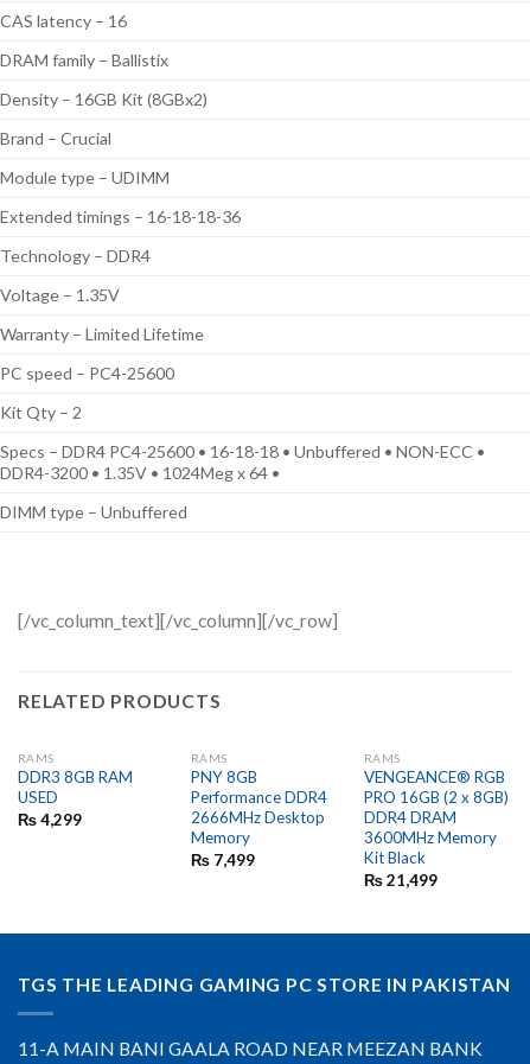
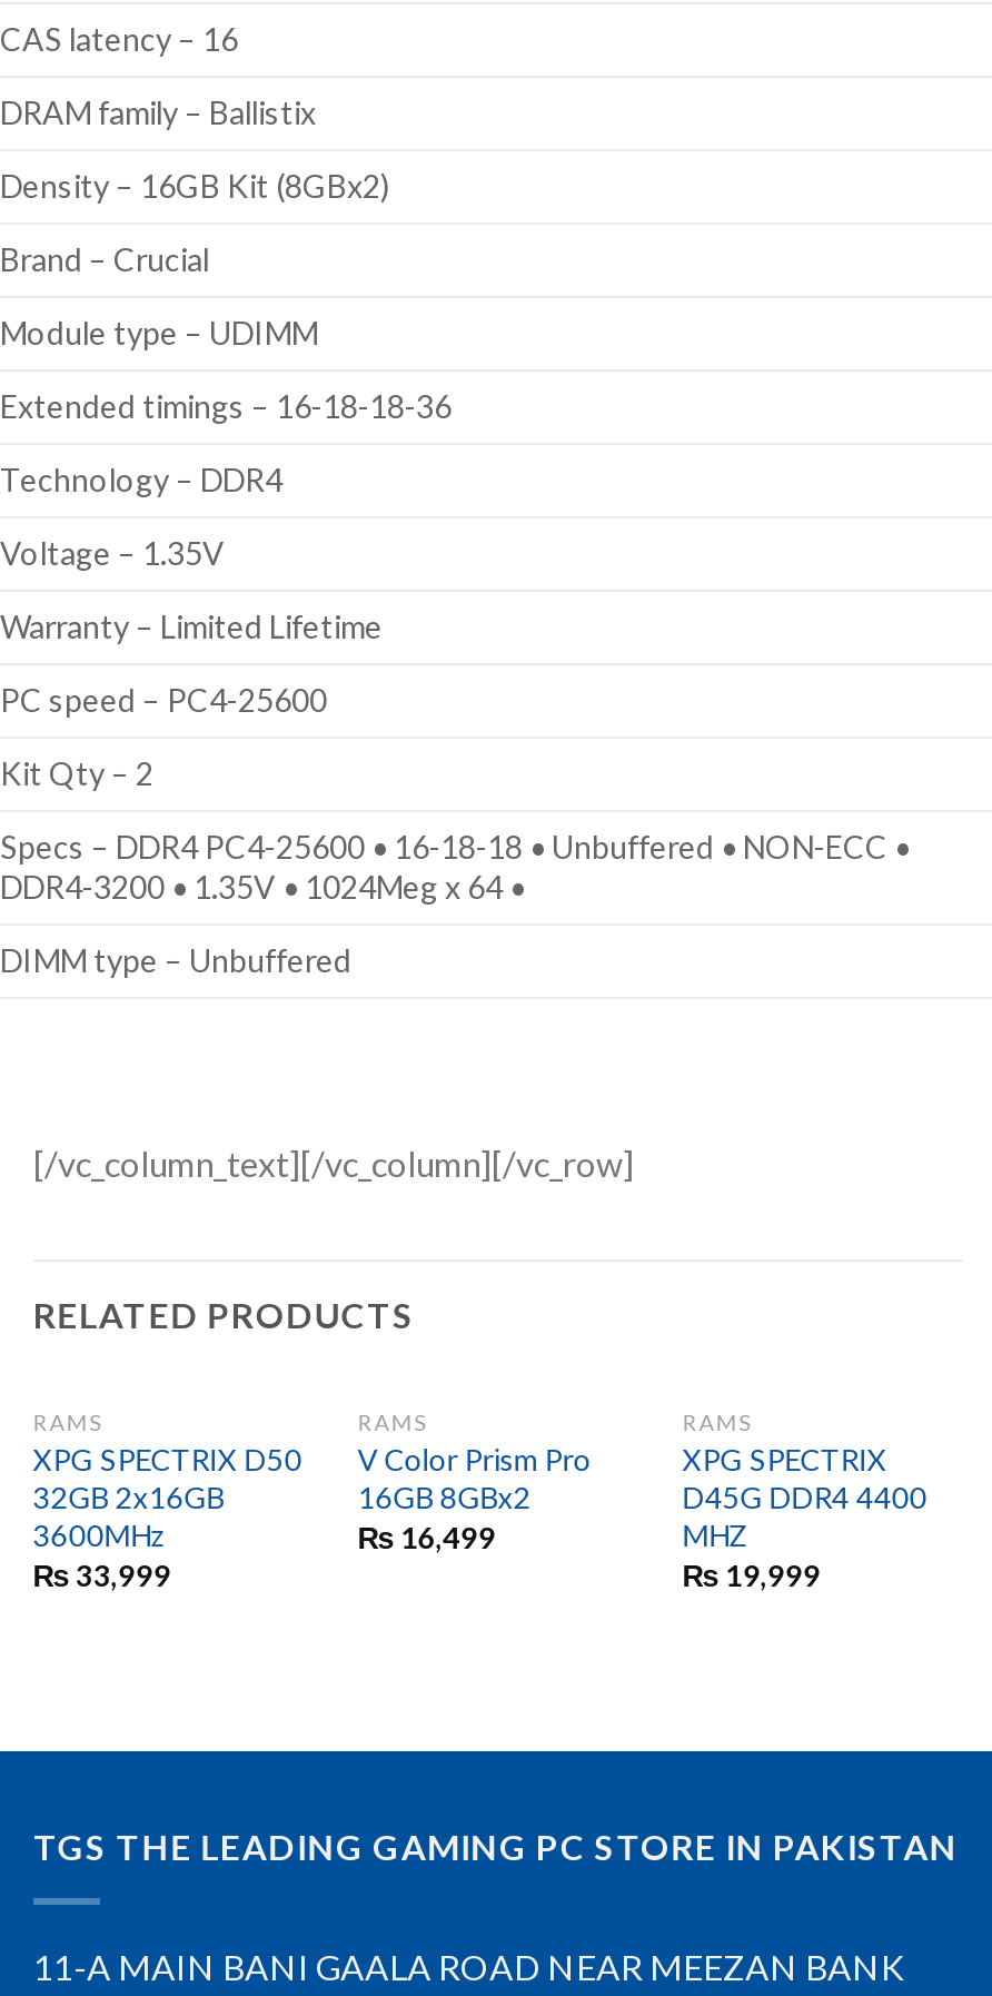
- DDR3 8GB RAM
- USED
- ₨ 4,299
+ XPG SPECTRIX D50
+ 32GB 2x16GB
+ 3600MHz
+ ₨ 33,999

- PNY 8GB
- Performance DDR4
- 2666MHz Desktop
- Memory
- ₨ 7,499
+ V Color Prism Pro
+ 16GB 8GBx2
+ ₨ 16,499

- VENGEANCE® RGB
- PRO 16GB (2 x 8GB)
- DDR4 DRAM
- 3600MHz Memory
- Kit Black
- ₨ 21,499
+ XPG SPECTRIX
+ D45G DDR4 4400
+ MHZ
+ ₨ 19,999
